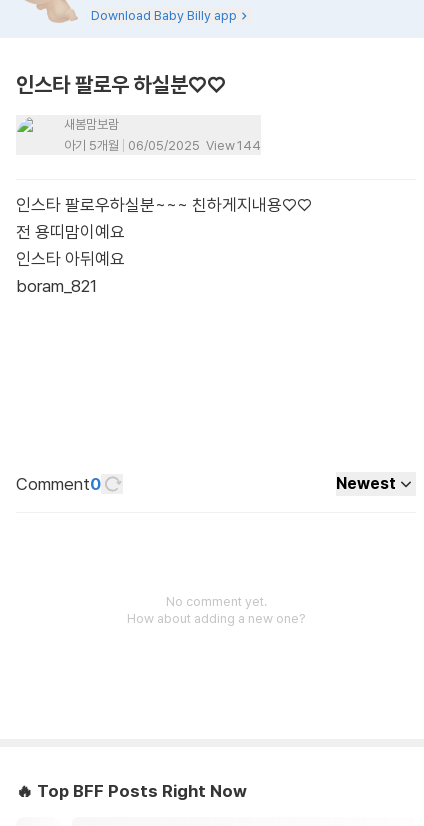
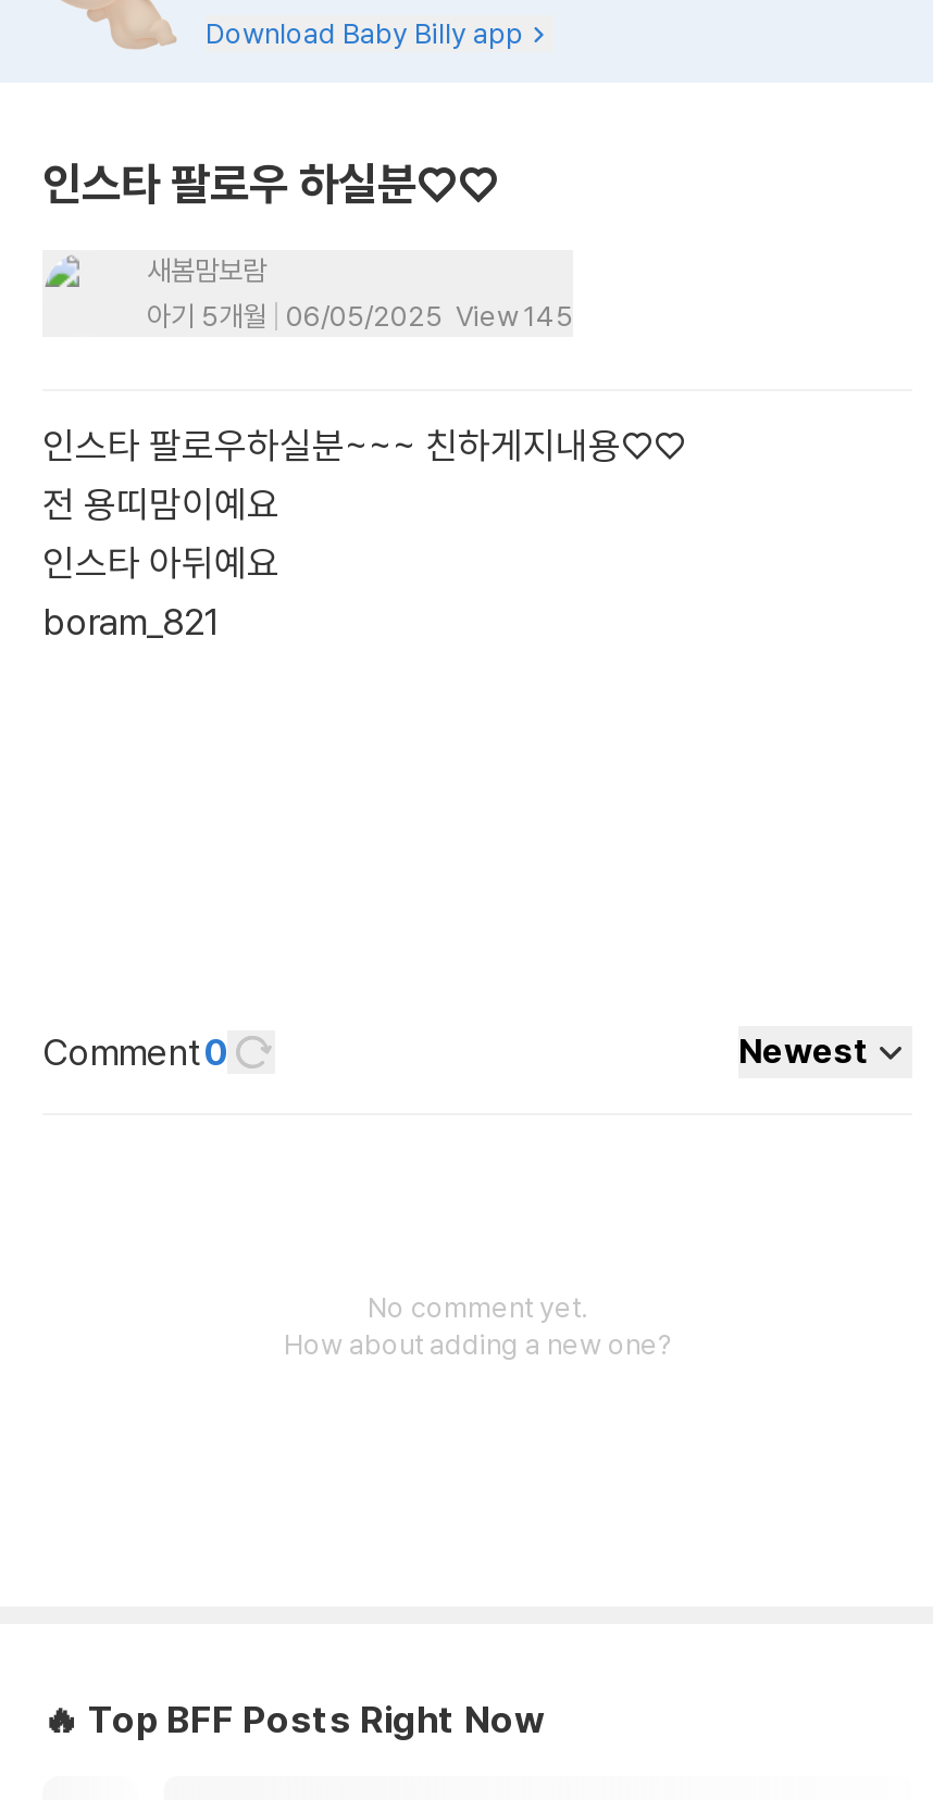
- 아기 5개월 06/05/2025 View 144
+ 아기 5개월 06/05/2025 View 145
